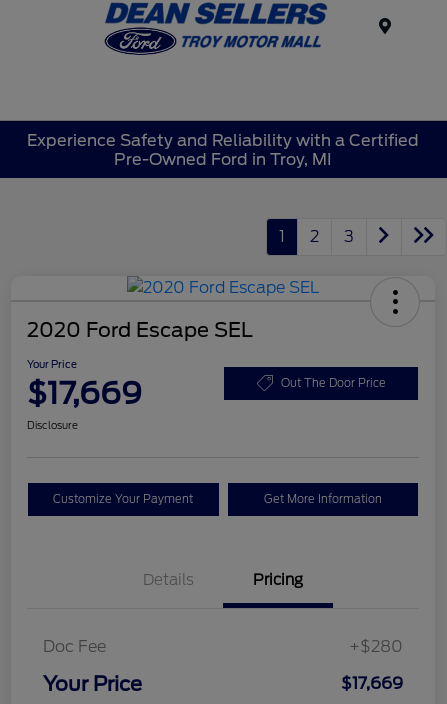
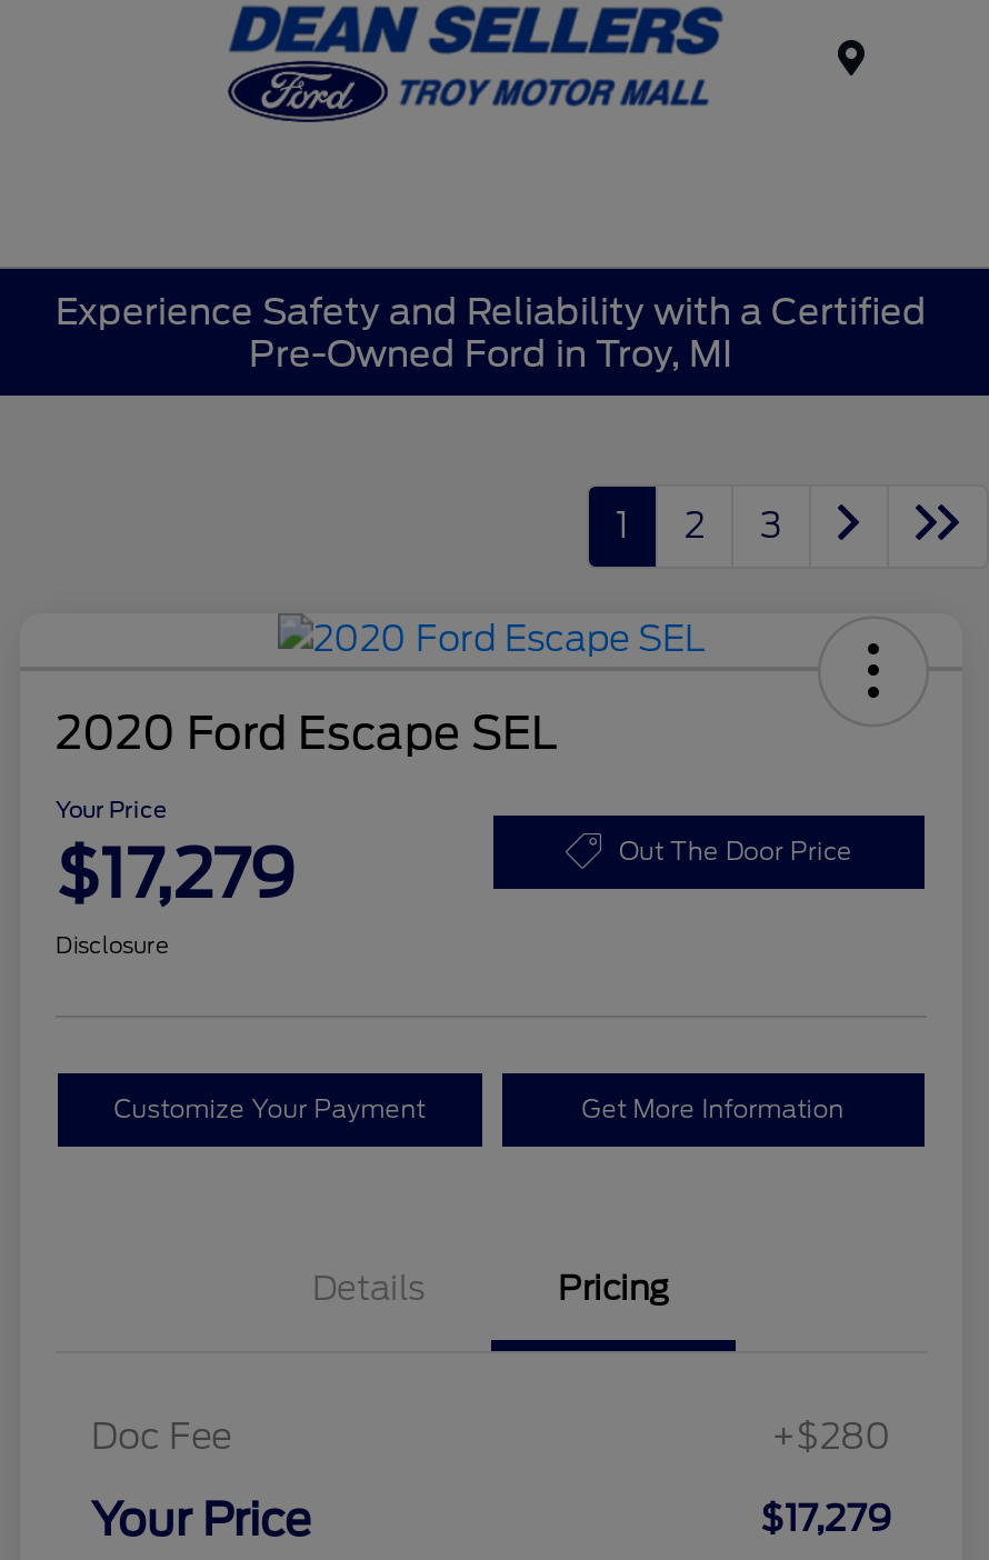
- $17,669
+ $17,279

- $17,669
+ $17,279
